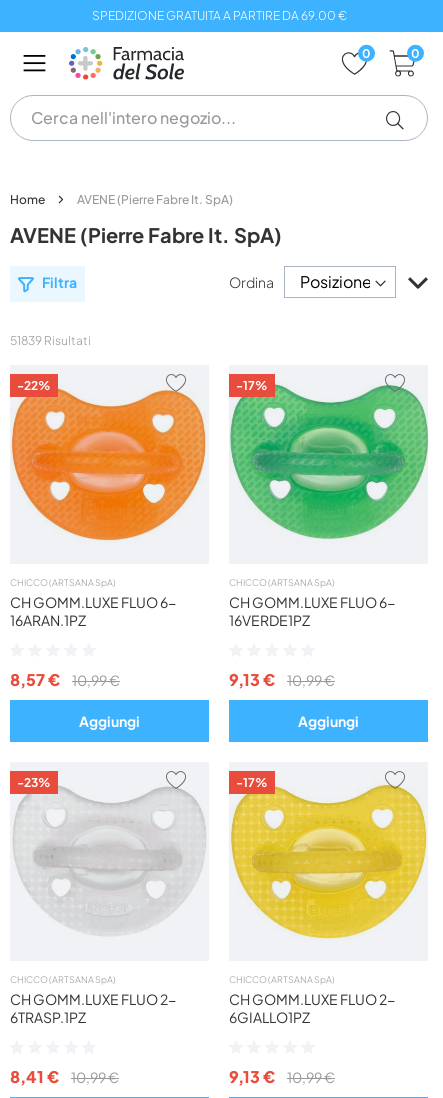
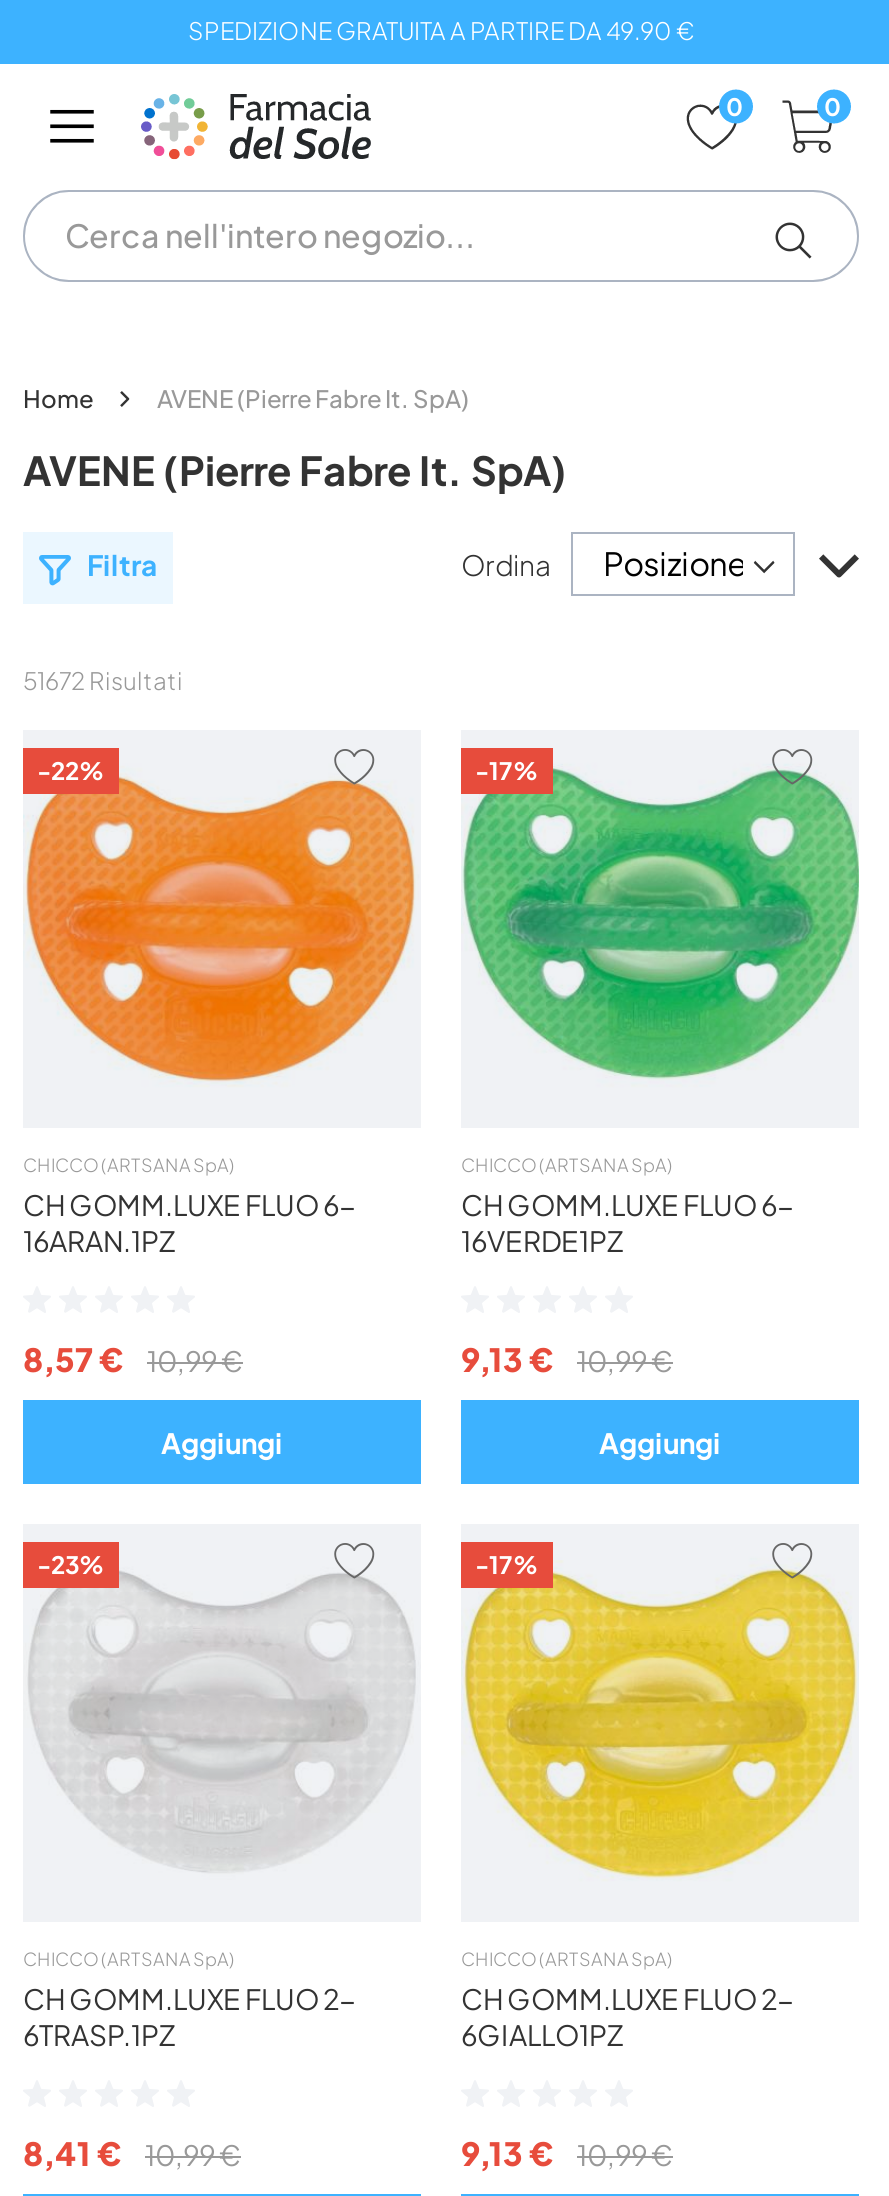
- SPEDIZIONE GRATUITA A PARTIRE DA 69.00 €
+ SPEDIZIONE GRATUITA A PARTIRE DA 49.90 €

- 51839 Risultati
+ 51672 Risultati
